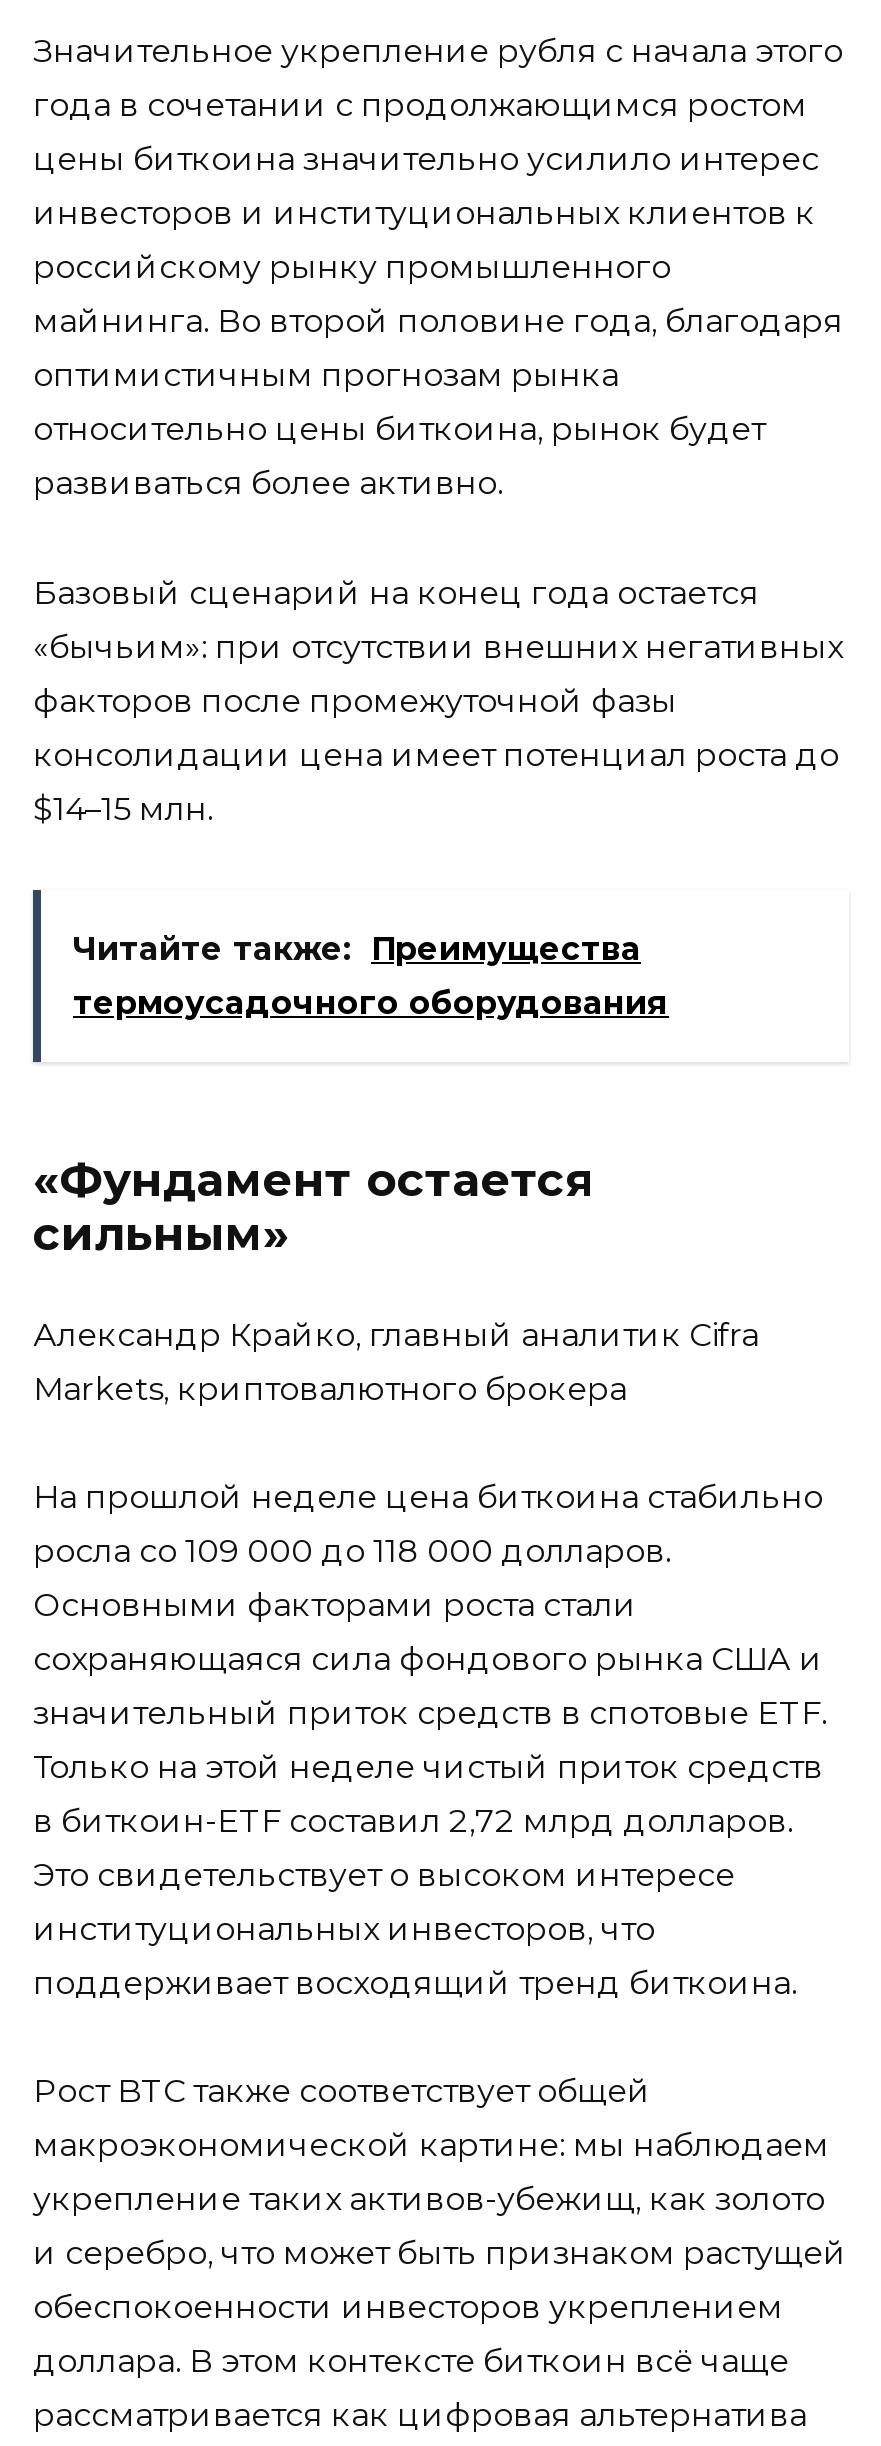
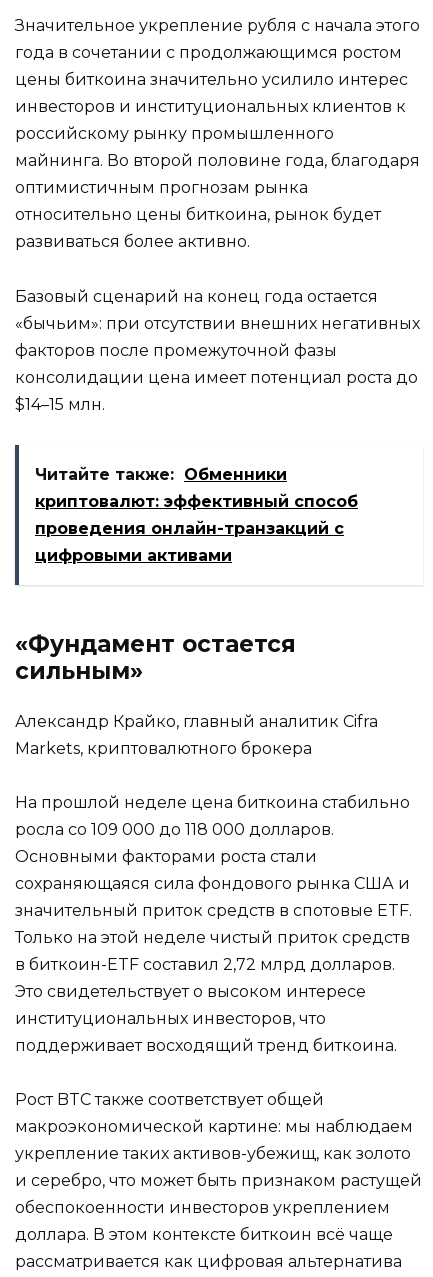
- Читайте также: Преимущества
- термоусадочного оборудования
+ Читайте также: Обменники
+ криптовалют: эффективный способ
+ проведения онлайн-транзакций с
+ цифровыми активами
